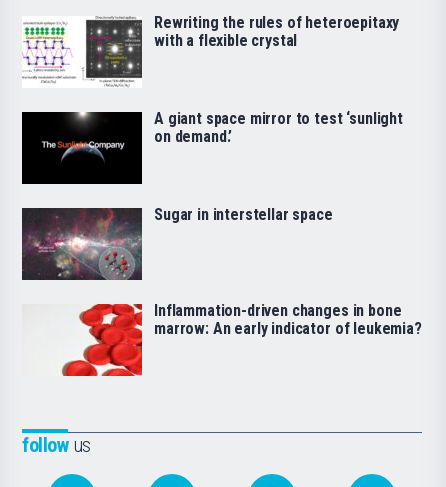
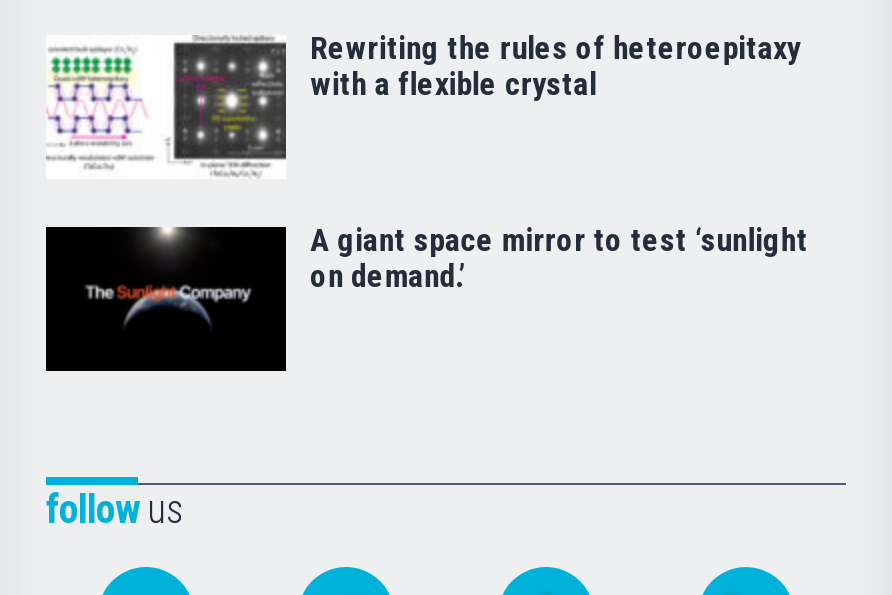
- [image]
- Sugar in interstellar space

- [image]
- Inflammation-driven changes in bone
- marrow: An early indicator of leukemia?
